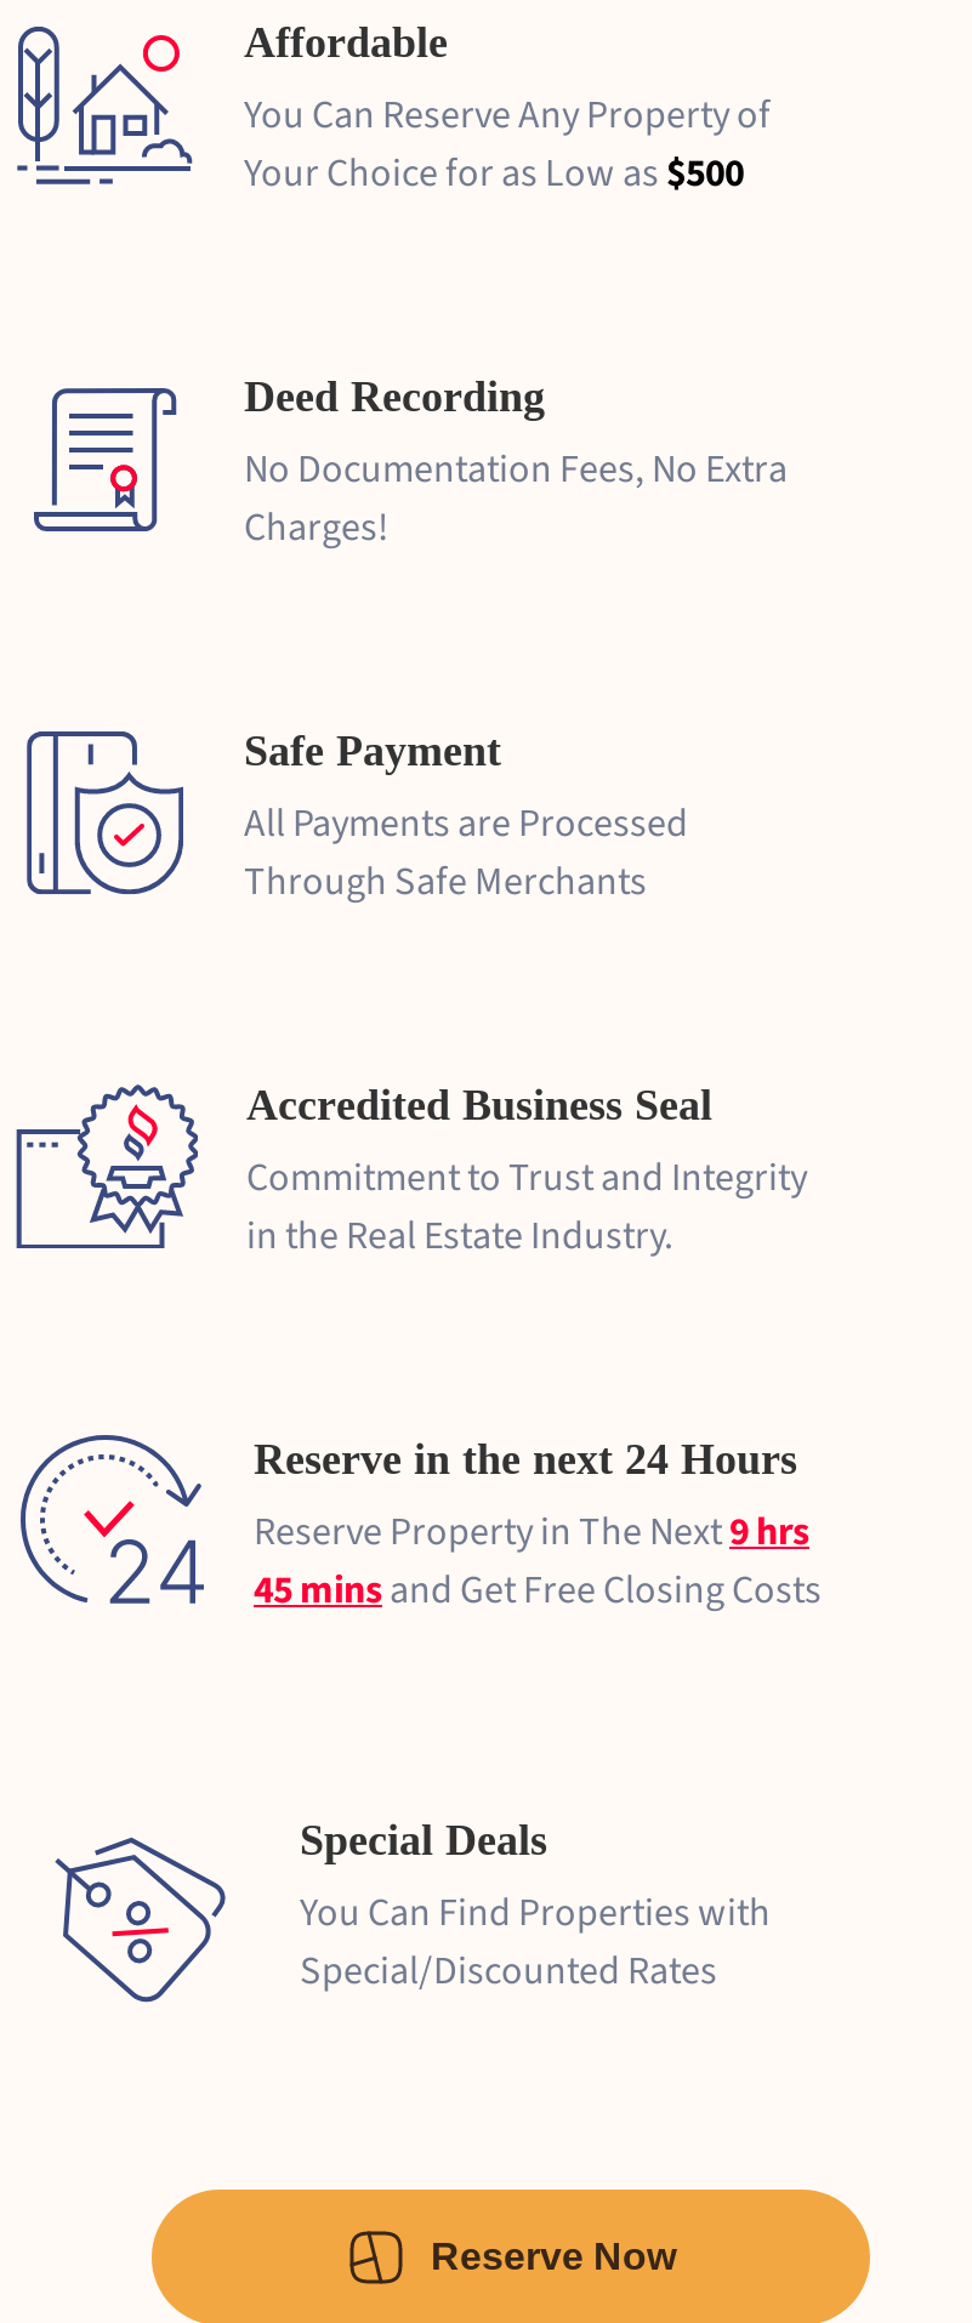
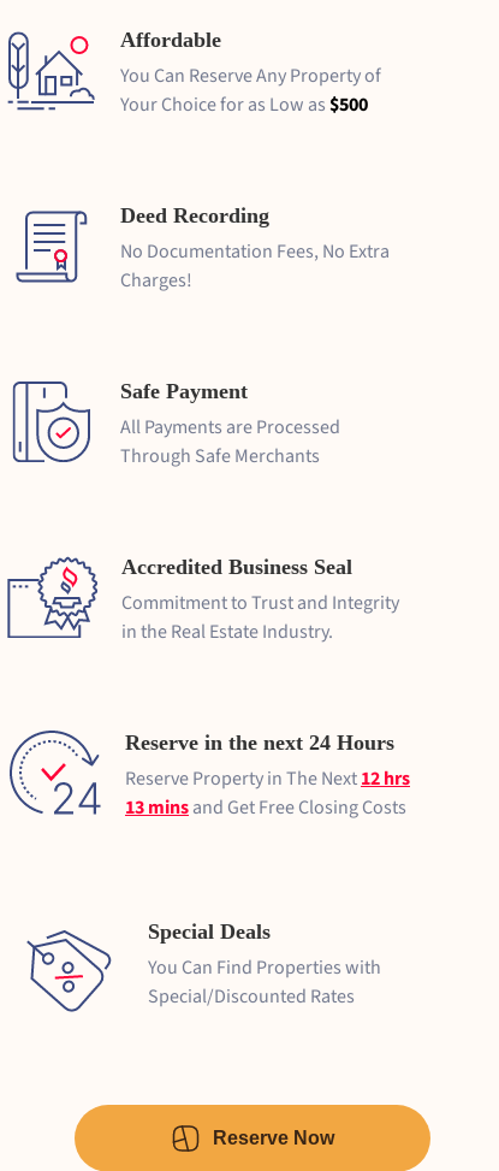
- Reserve Property in The Next9 hrs
+ Reserve Property in The Next12 hrs

- 45 mins and Get Free Closing Costs
+ 13 mins and Get Free Closing Costs
